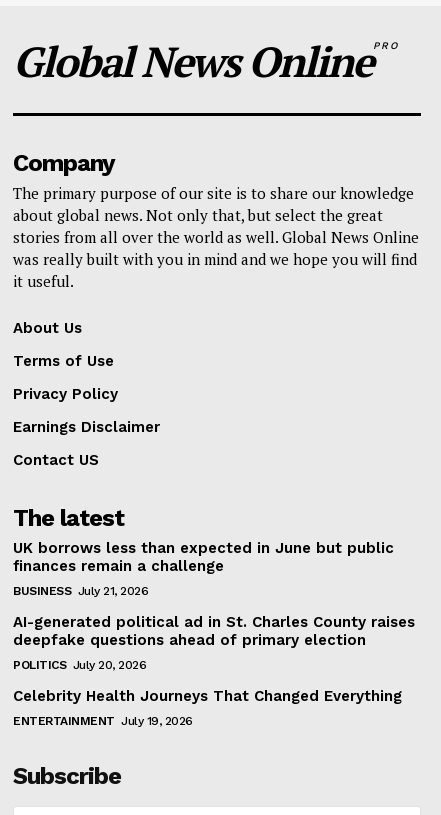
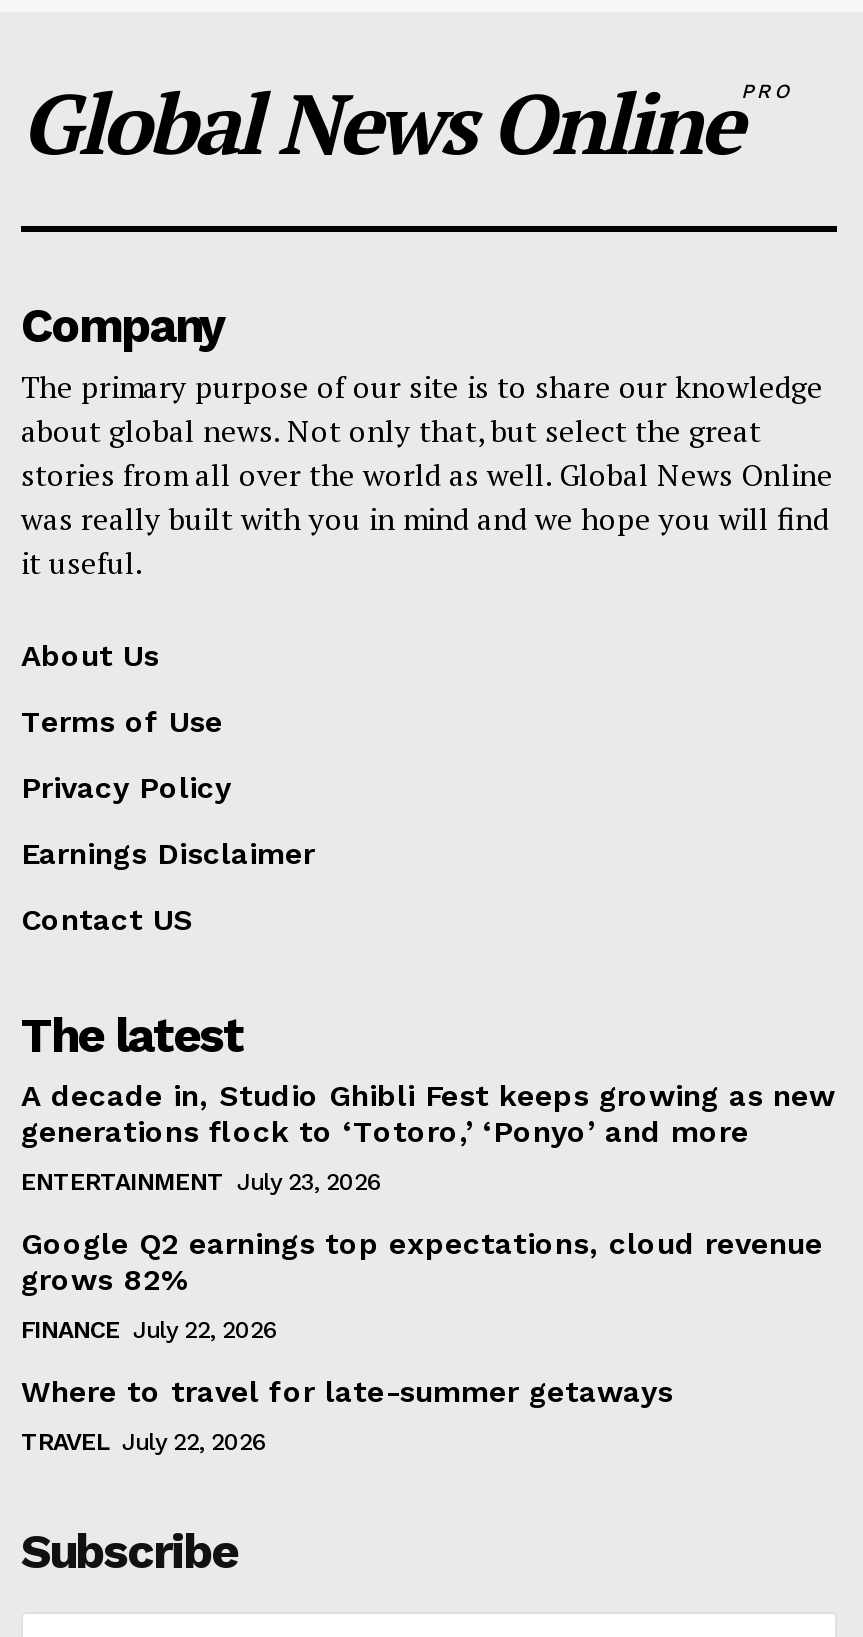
- UK borrows less than expected in June but public
- finances remain a challenge
+ A decade in, Studio Ghibli Fest keeps growing as new
+ generations flock to ‘Totoro,’ ‘Ponyo’ and more

- BUSINESS July 21, 2026
+ ENTERTAINMENT July 23, 2026

- AI-generated political ad in St. Charles County raises
- deepfake questions ahead of primary election
+ Google Q2 earnings top expectations, cloud revenue
+ grows 82%

- POLITICS July 20, 2026
+ FINANCE July 22, 2026

- Celebrity Health Journeys That Changed Everything
+ Where to travel for late-summer getaways

- ENTERTAINMENT July 19, 2026
+ TRAVEL July 22, 2026
